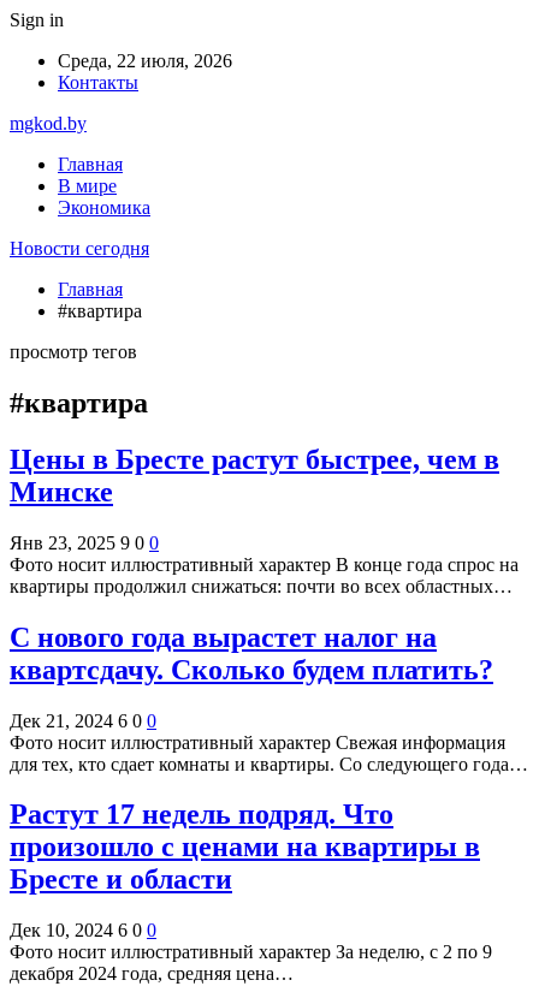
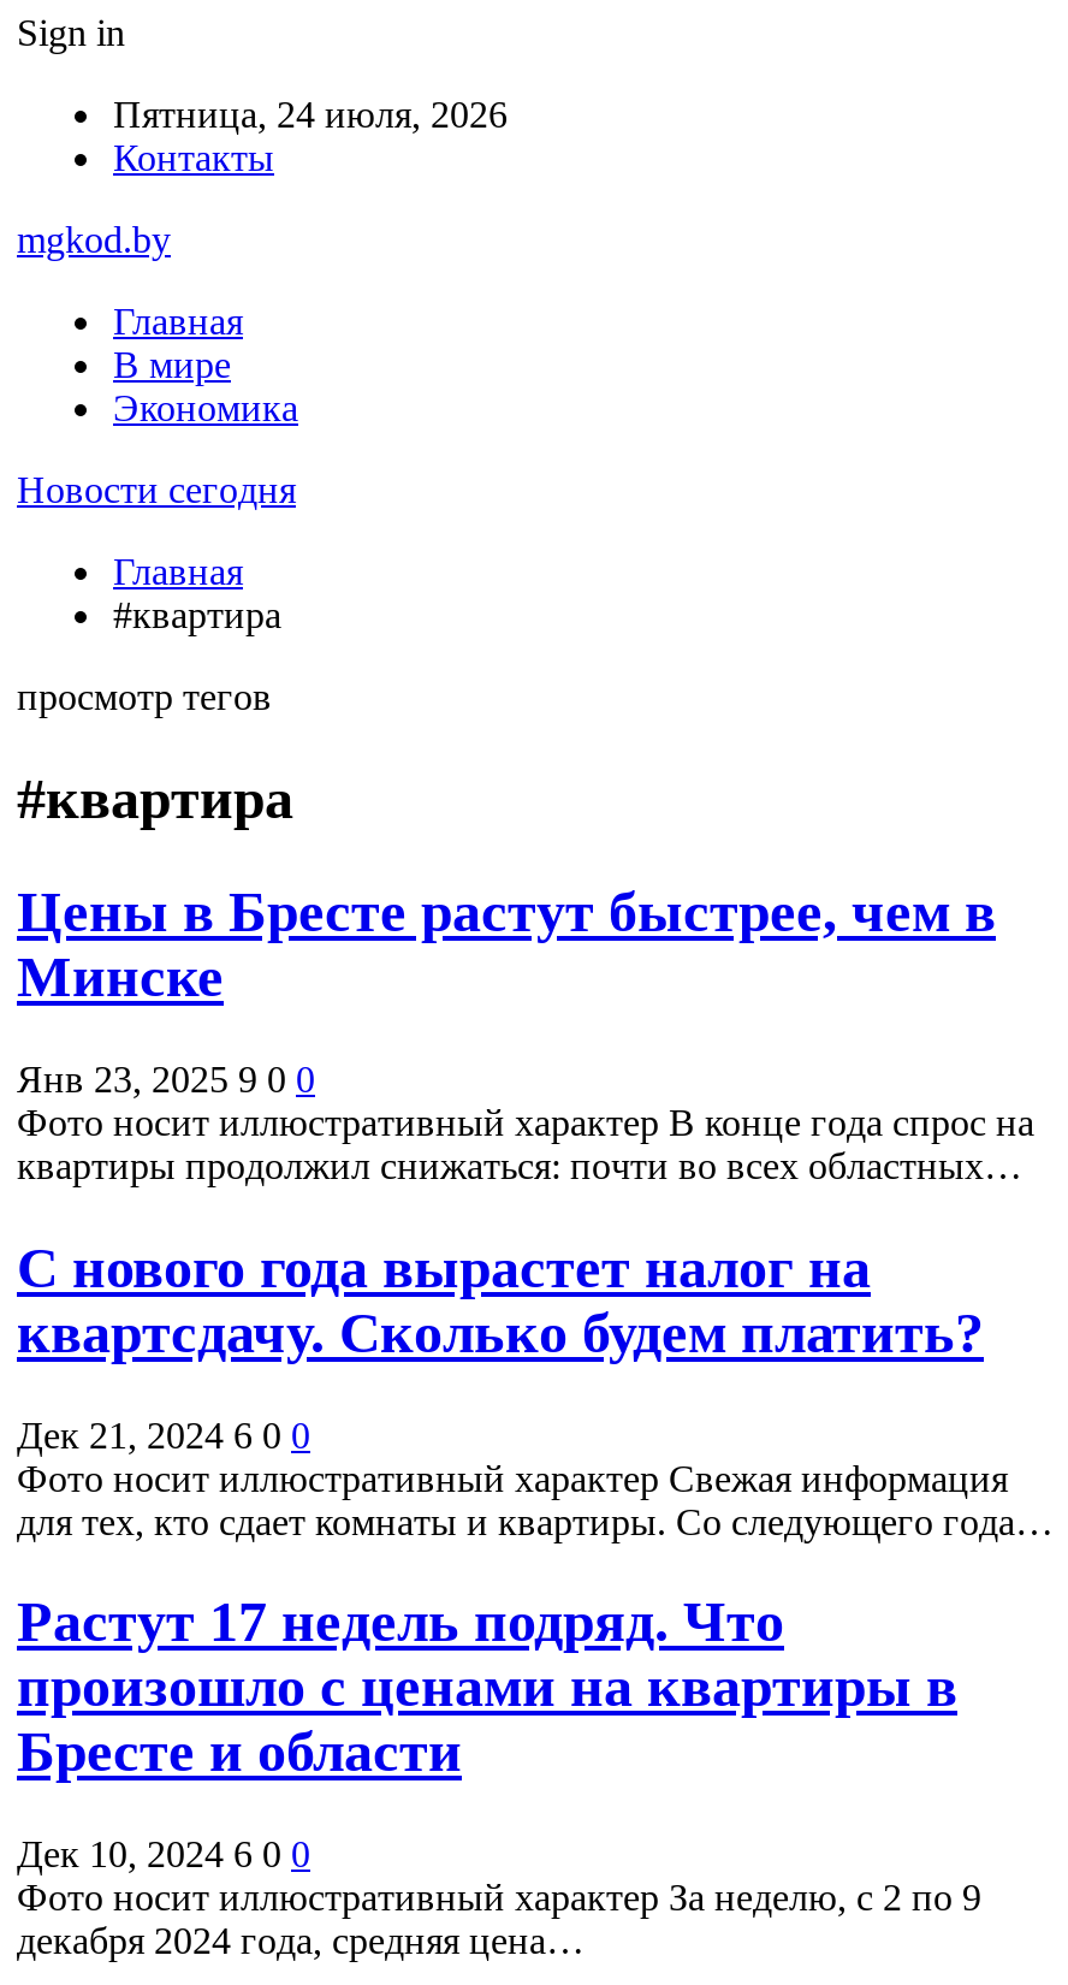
- Среда, 22 июля, 2026
+ Пятница, 24 июля, 2026
